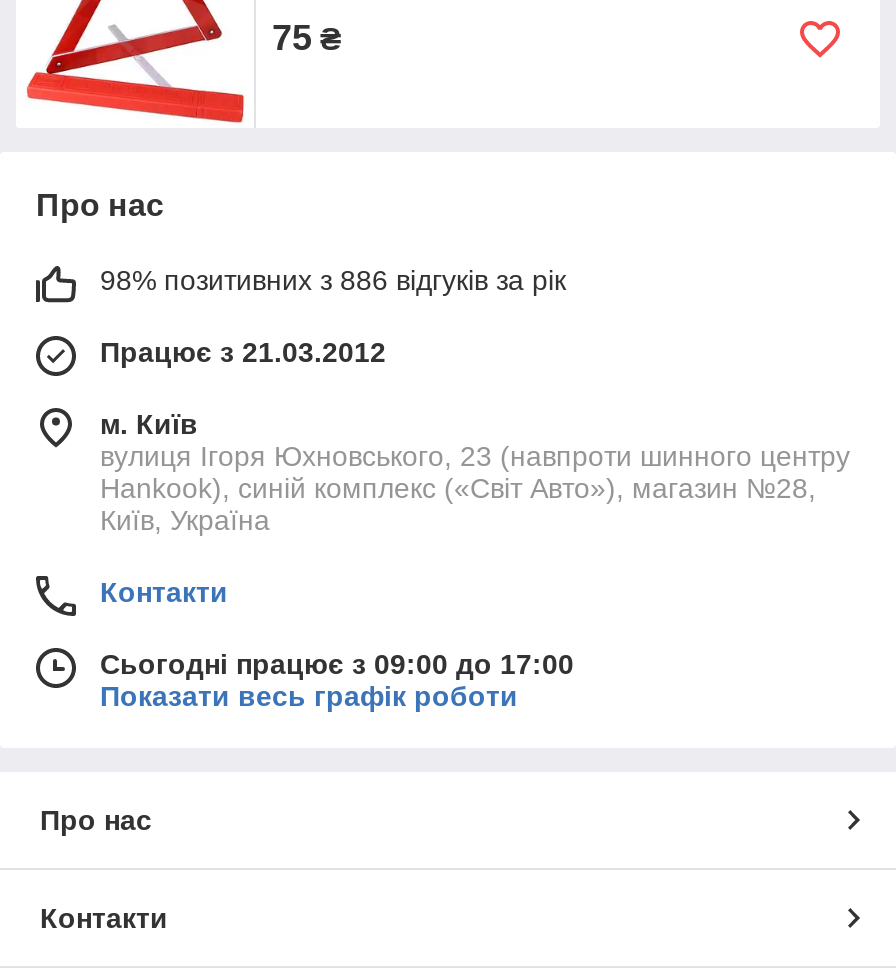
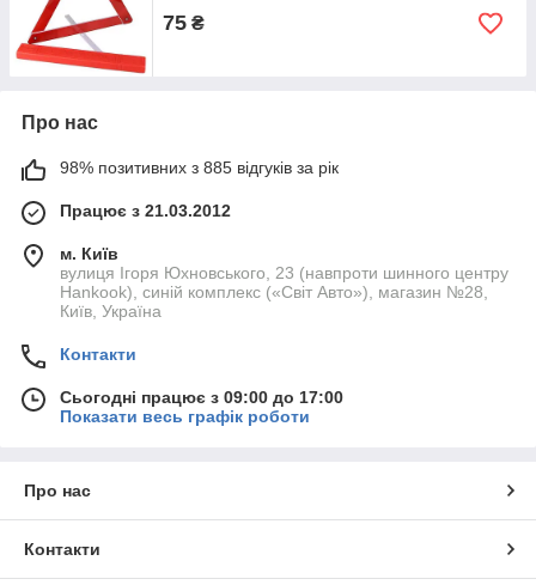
- 98% позитивних з 886 відгуків за рік
+ 98% позитивних з 885 відгуків за рік
